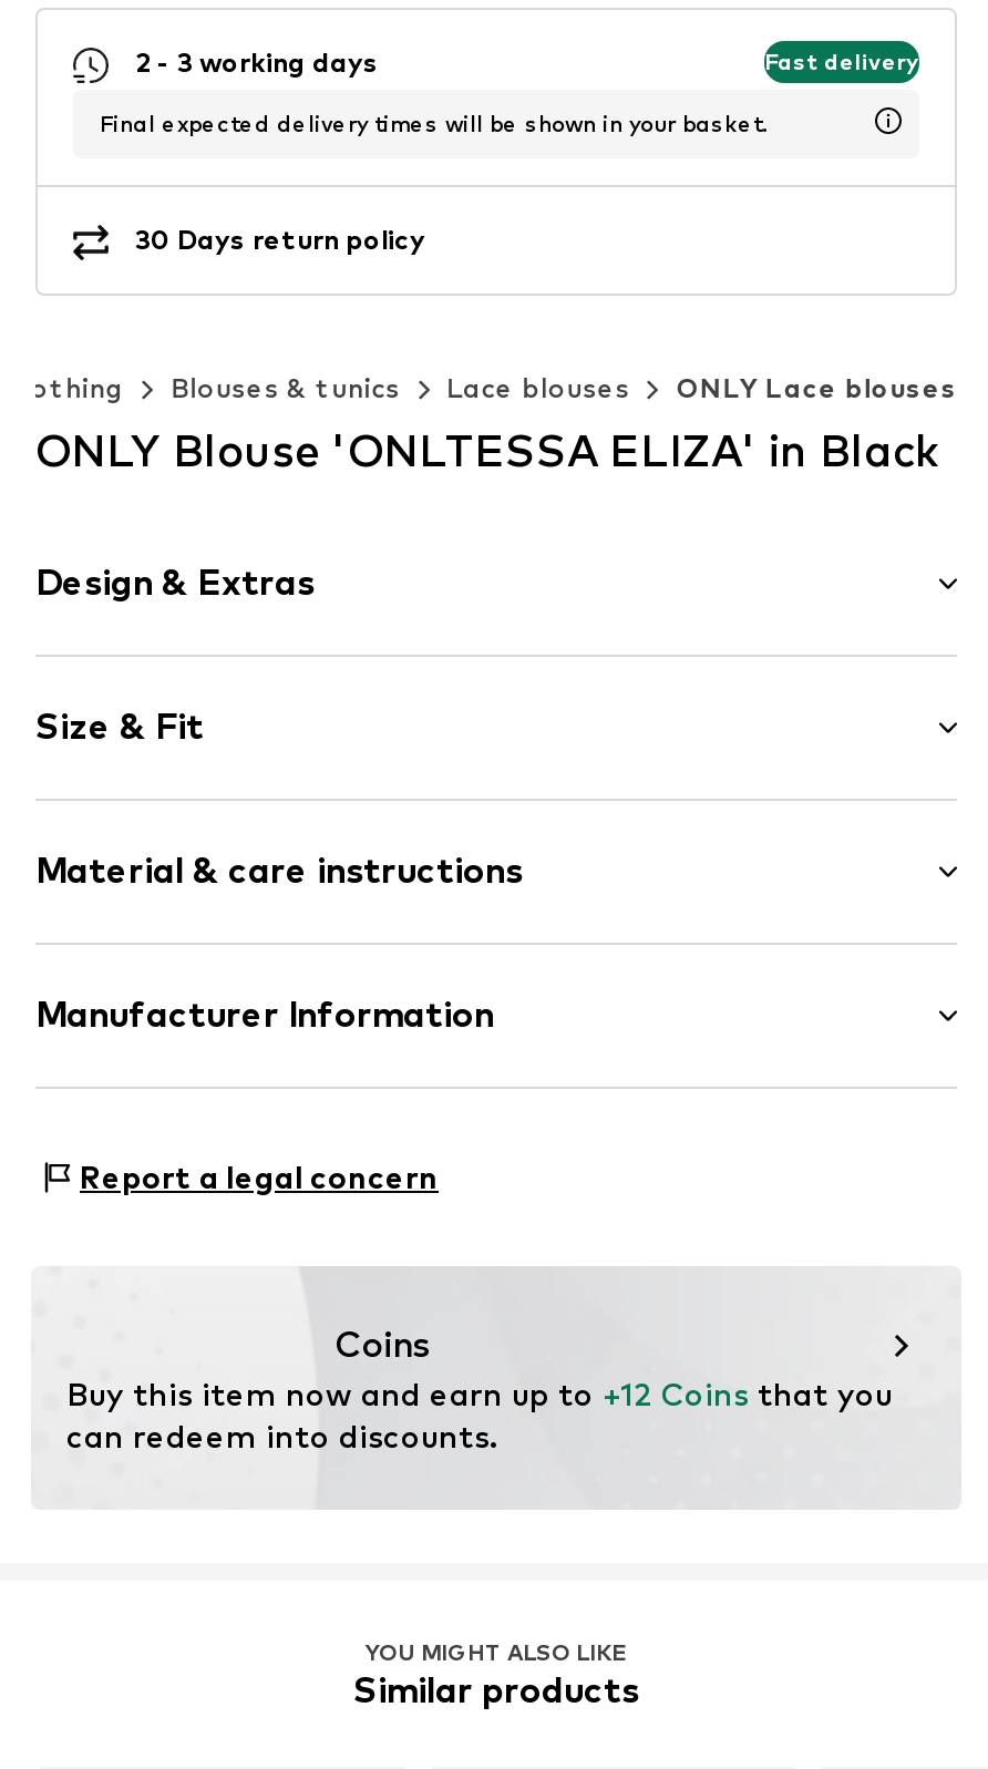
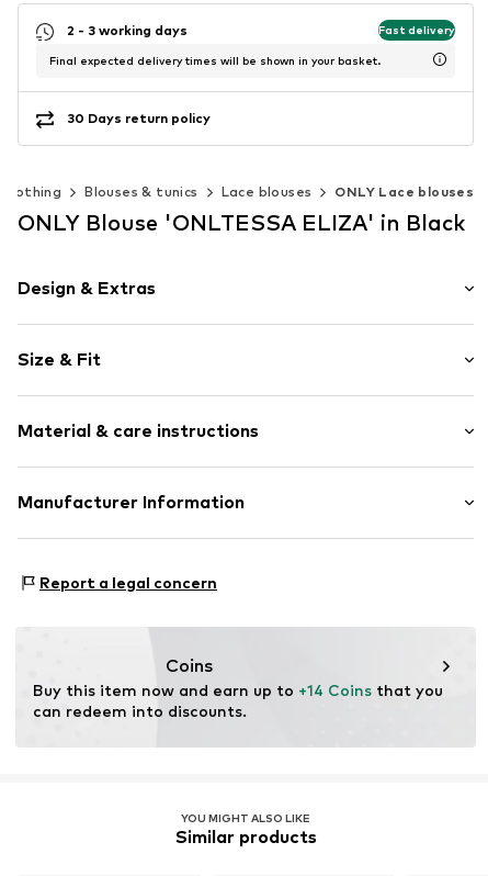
- Buy this item now and earn up to +12 Coins that you
+ Buy this item now and earn up to +14 Coins that you
